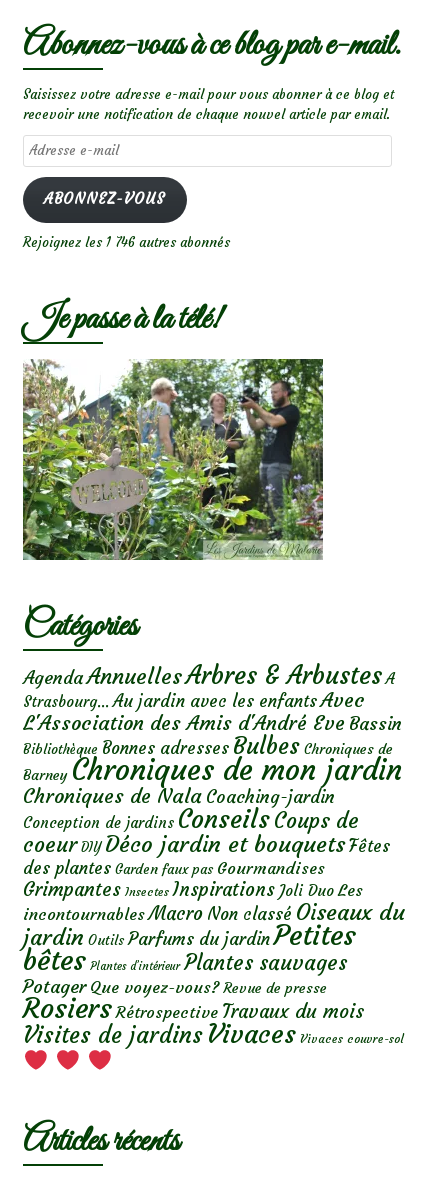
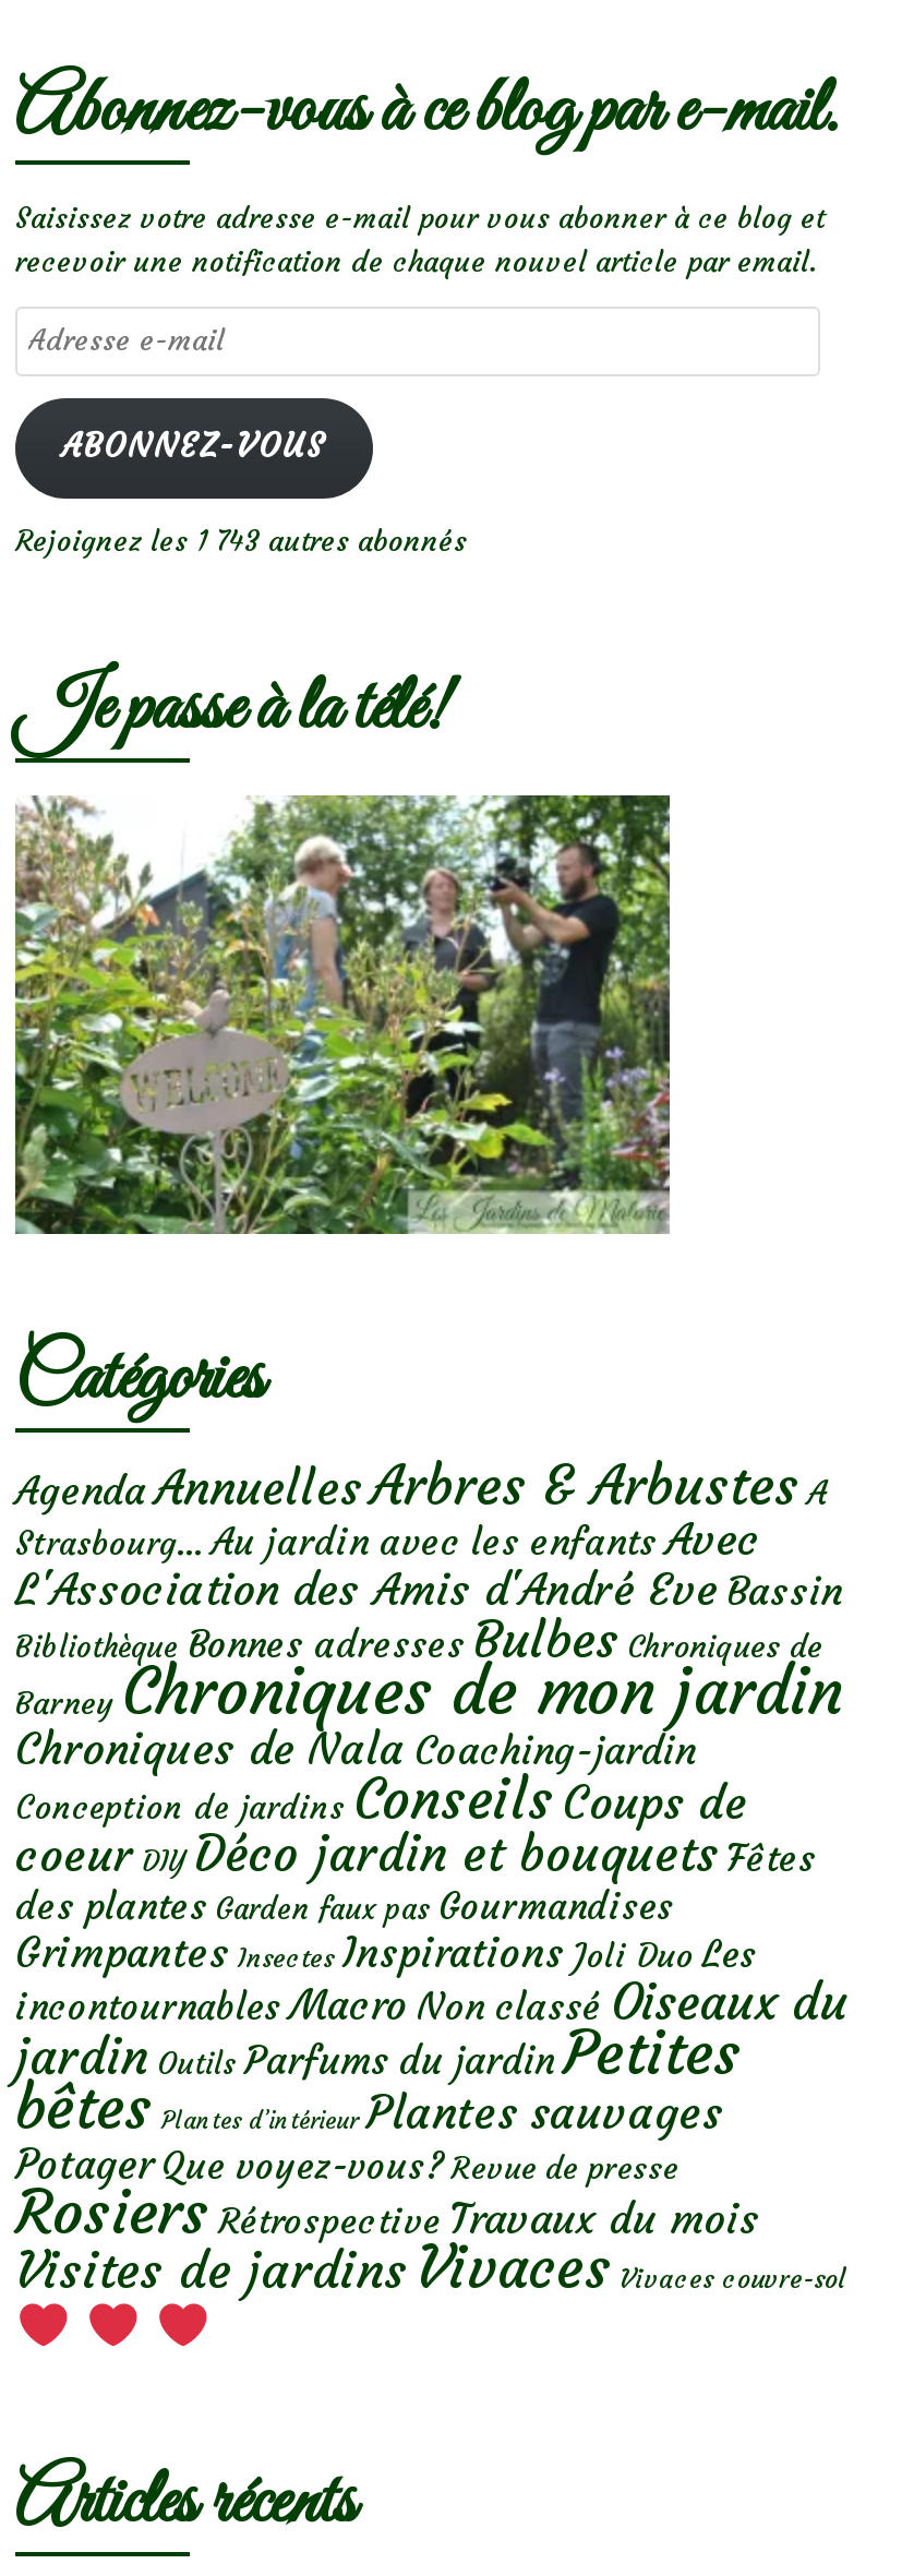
- Rejoignez les 1 746 autres abonnés
+ Rejoignez les 1 743 autres abonnés
